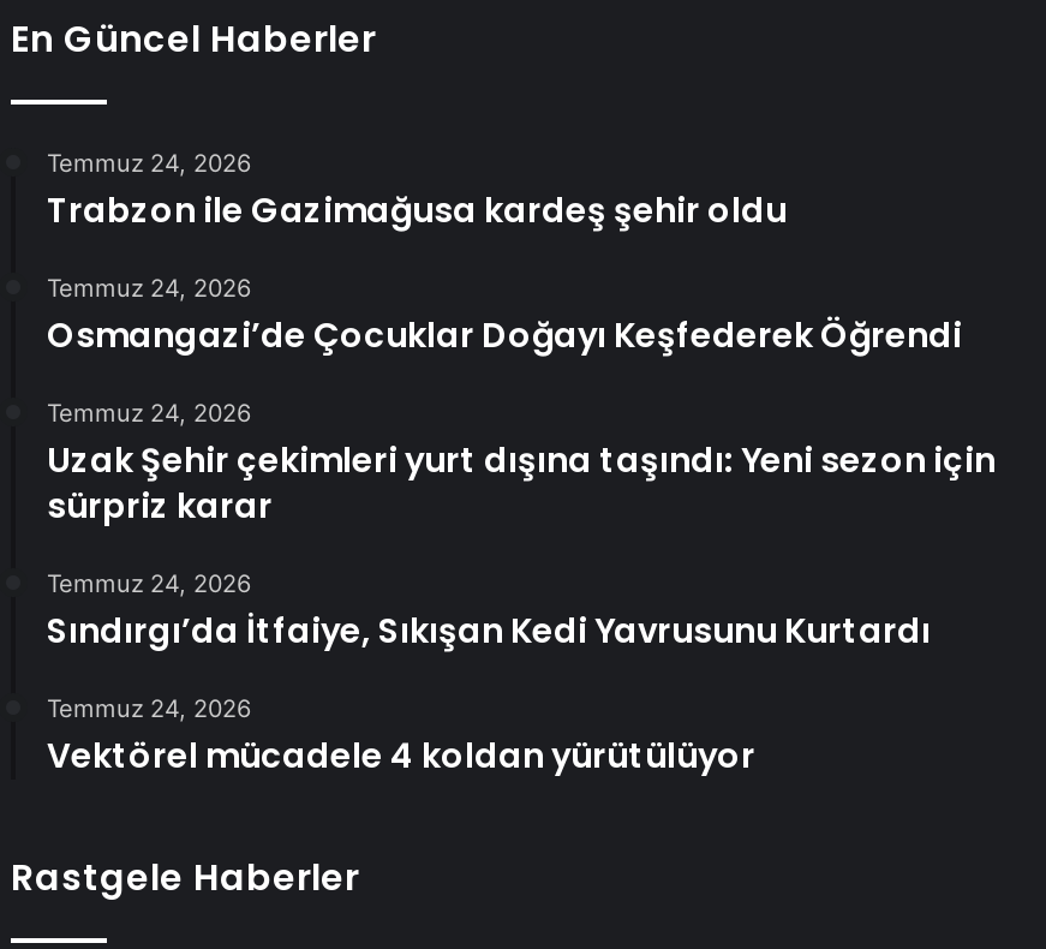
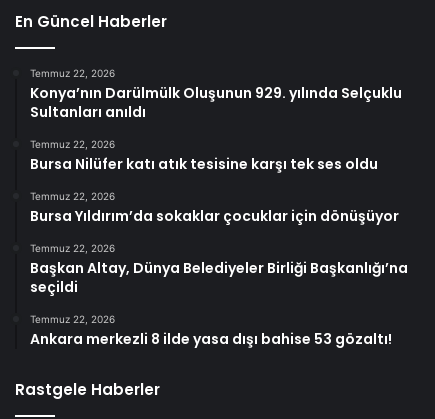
- Temmuz 24, 2026
- Trabzon ile Gazimağusa kardeş şehir oldu
+ Temmuz 22, 2026
+ Konya’nın Darülmülk Oluşunun 929. yılında Selçuklu
+ Sultanları anıldı

- Temmuz 24, 2026
- Osmangazi’de Çocuklar Doğayı Keşfederek Öğrendi
+ Temmuz 22, 2026
+ Bursa Nilüfer katı atık tesisine karşı tek ses oldu

- Temmuz 24, 2026
- Uzak Şehir çekimleri yurt dışına taşındı: Yeni sezon için
- sürpriz karar
+ Temmuz 22, 2026
+ Bursa Yıldırım’da sokaklar çocuklar için dönüşüyor

- Temmuz 24, 2026
- Sındırgı’da İtfaiye, Sıkışan Kedi Yavrusunu Kurtardı
+ Temmuz 22, 2026
+ Başkan Altay, Dünya Belediyeler Birliği Başkanlığı’na
+ seçildi

- Temmuz 24, 2026
- Vektörel mücadele 4 koldan yürütülüyor
+ Temmuz 22, 2026
+ Ankara merkezli 8 ilde yasa dışı bahise 53 gözaltı!
